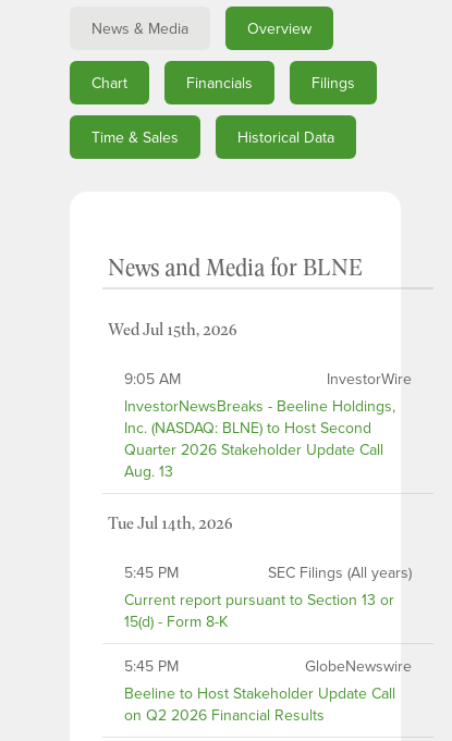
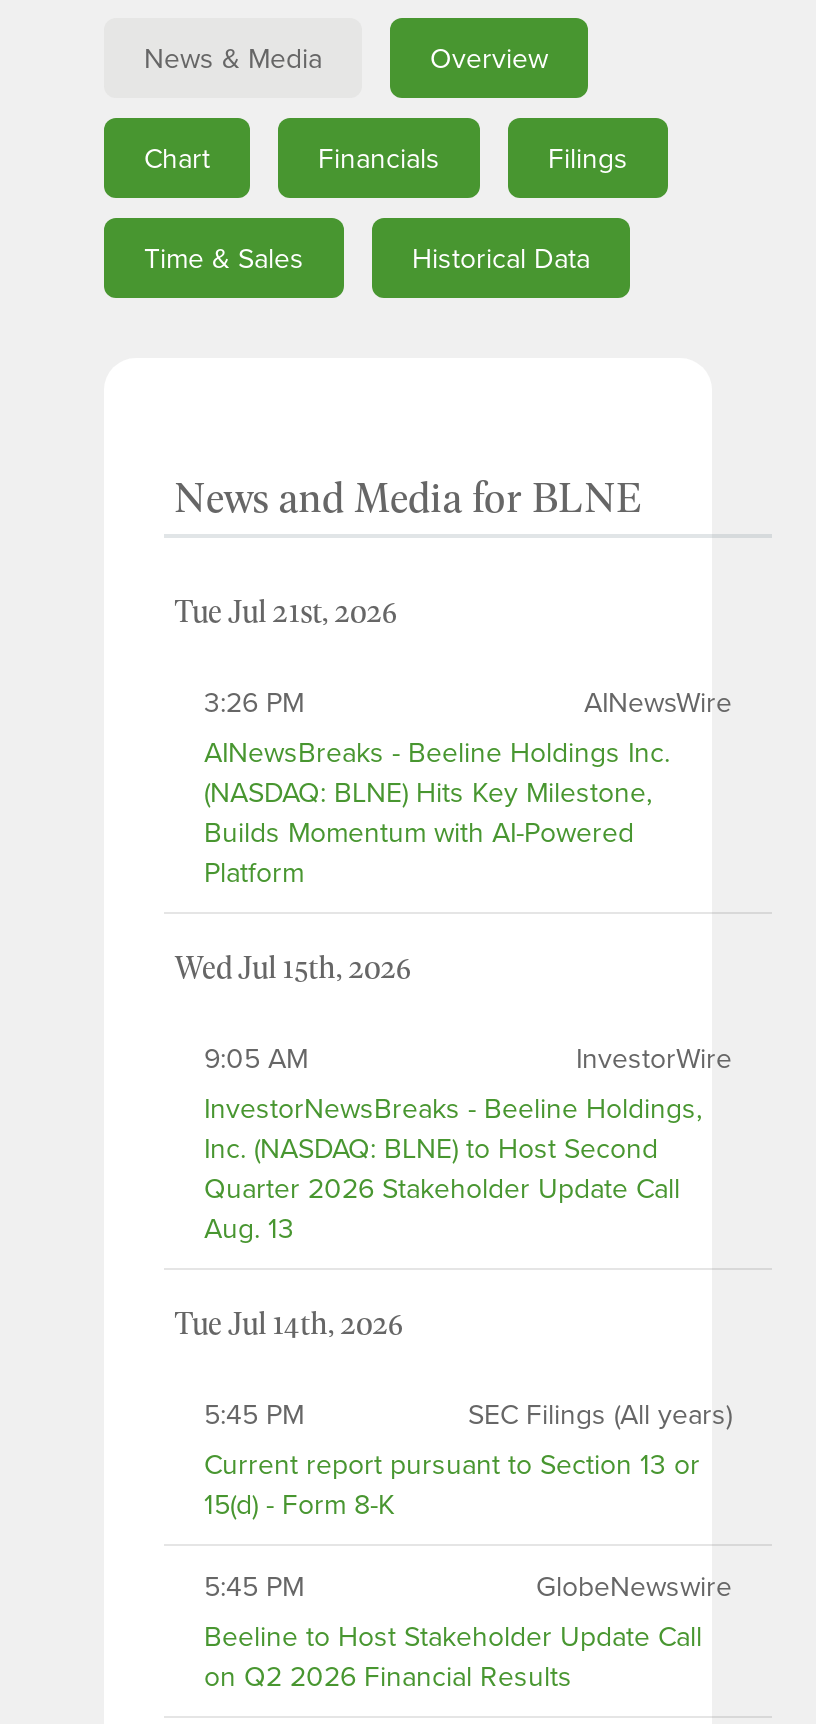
+ Tue Jul 21st, 2026
+ AINewsWire
+ 3:26 PM
+ AINewsBreaks - Beeline Holdings Inc.
+ (NASDAQ: BLNE) Hits Key Milestone,
+ Builds Momentum with AI-Powered
+ Platform
